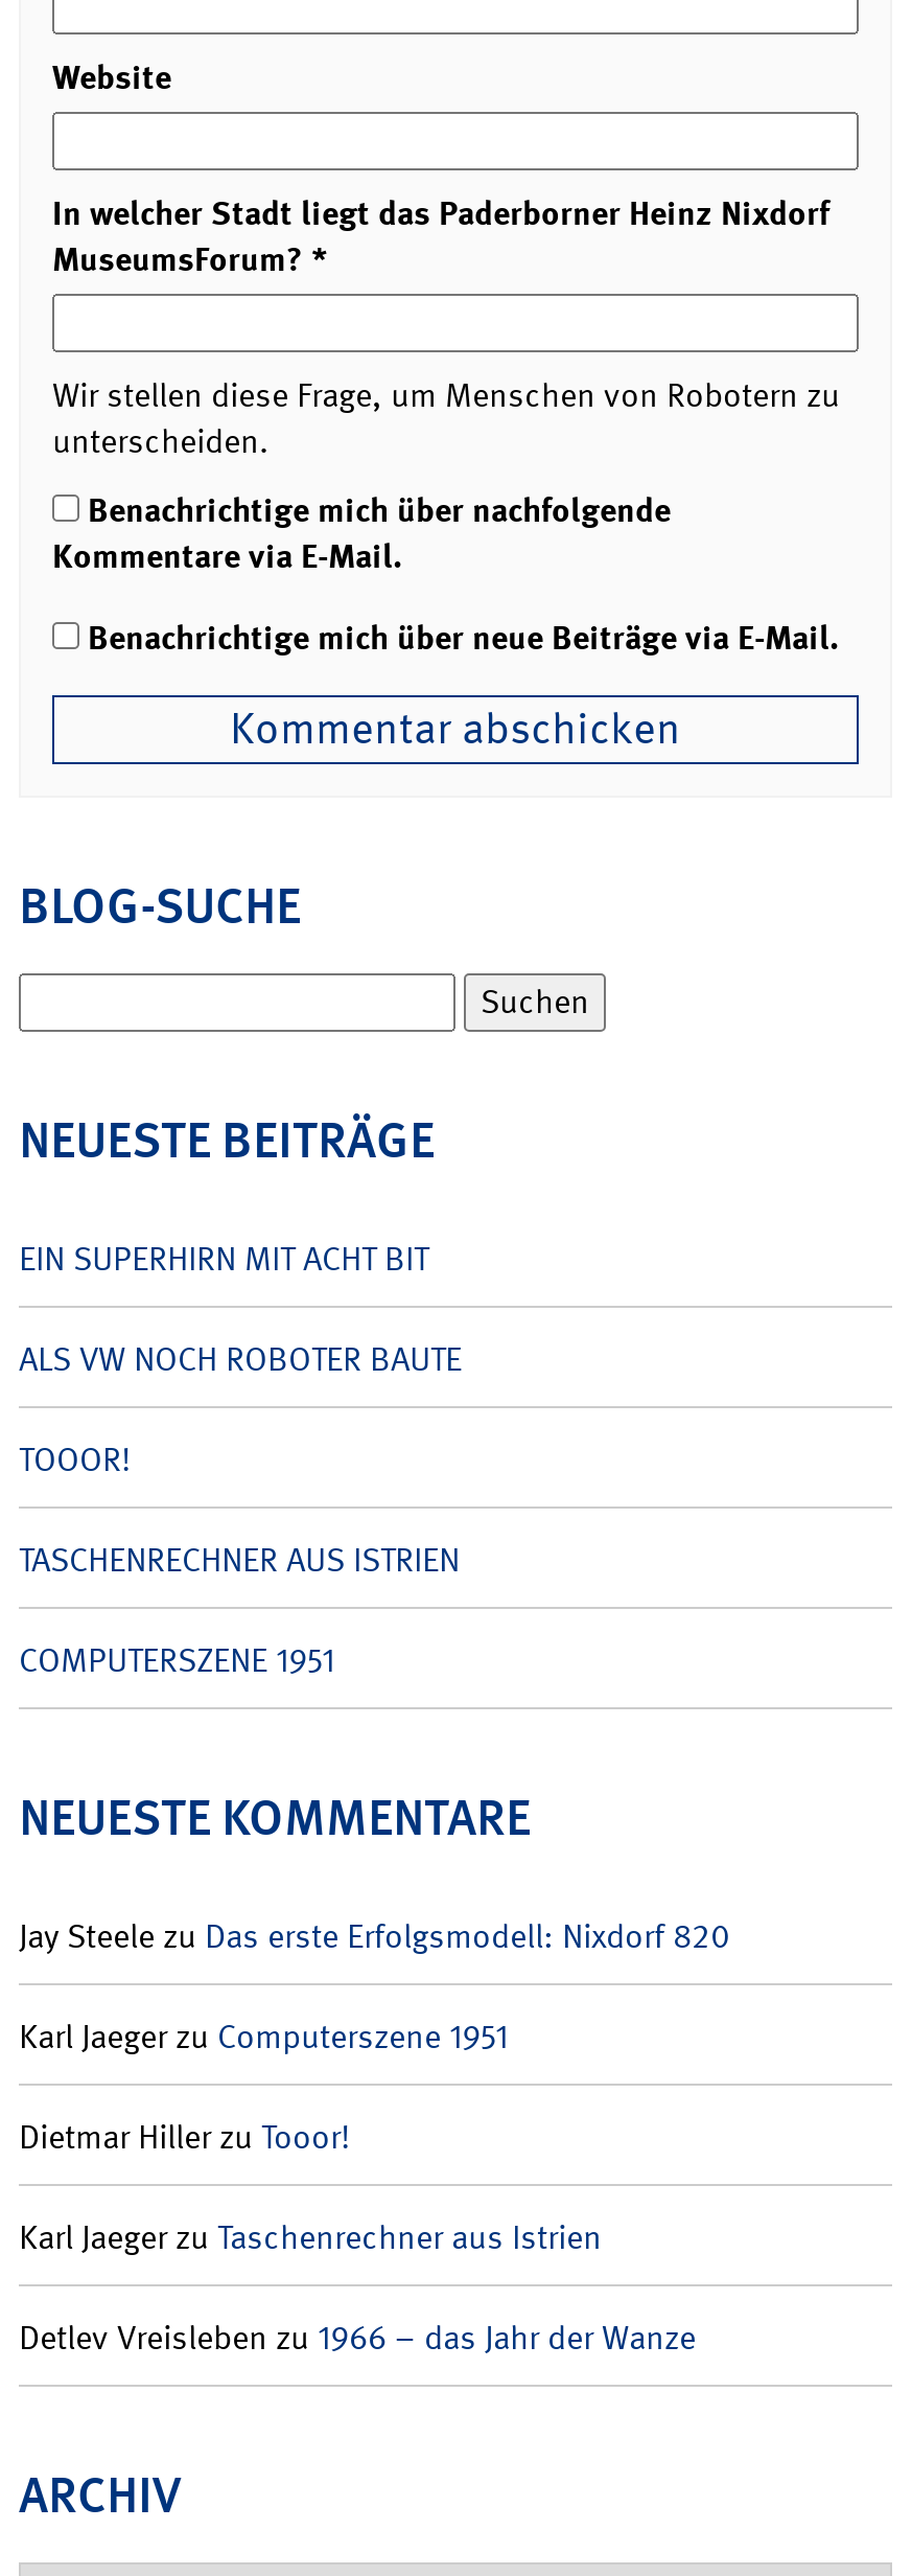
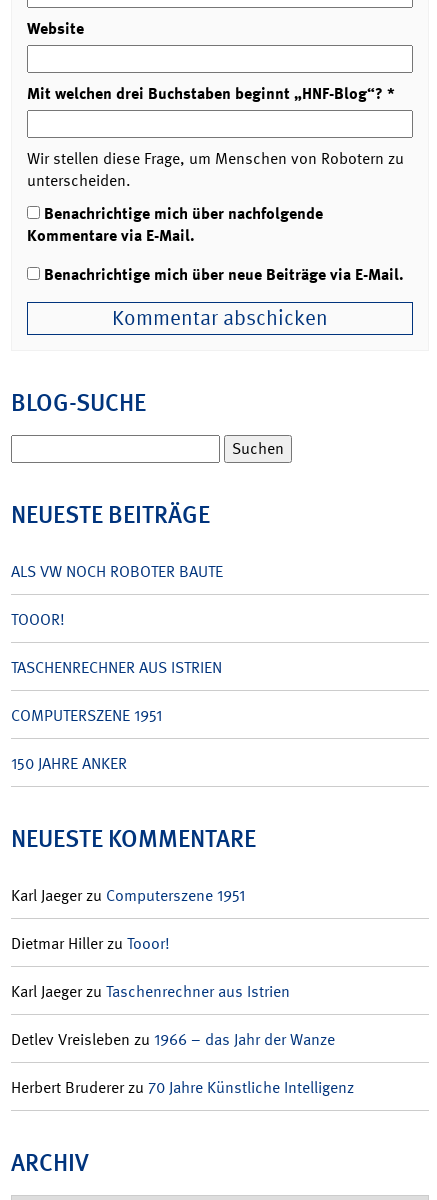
- In welcher Stadt liegt das Paderborner Heinz Nixdorf
- MuseumsForum? *
+ Mit welchen drei Buchstaben beginnt „HNF-Blog“? *

- EIN SUPERHIRN MIT ACHT BIT

moved up: ALS VW NOCH ROBOTER BAUTE | TOOOR! | TASCHENRECHNER AUS ISTRIEN | COMPUTERSZENE 1951

+ 150 JAHRE ANKER

- Jay Steele zu Das erste Erfolgsmodell: Nixdorf 820

moved up: Karl Jaeger zu Computerszene 1951 | Dietmar Hiller zu Tooor! | Karl Jaeger zu Taschenrechner aus Istrien | Detlev Vreisleben zu 1966 – das Jahr der Wanze

+ Herbert Bruderer zu 70 Jahre Künstliche Intelligenz
